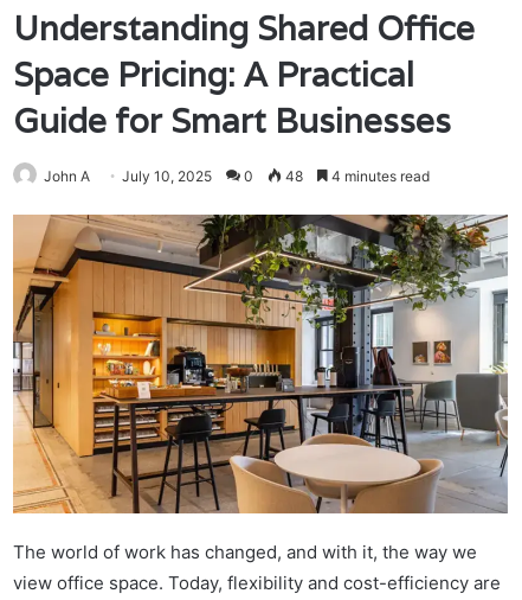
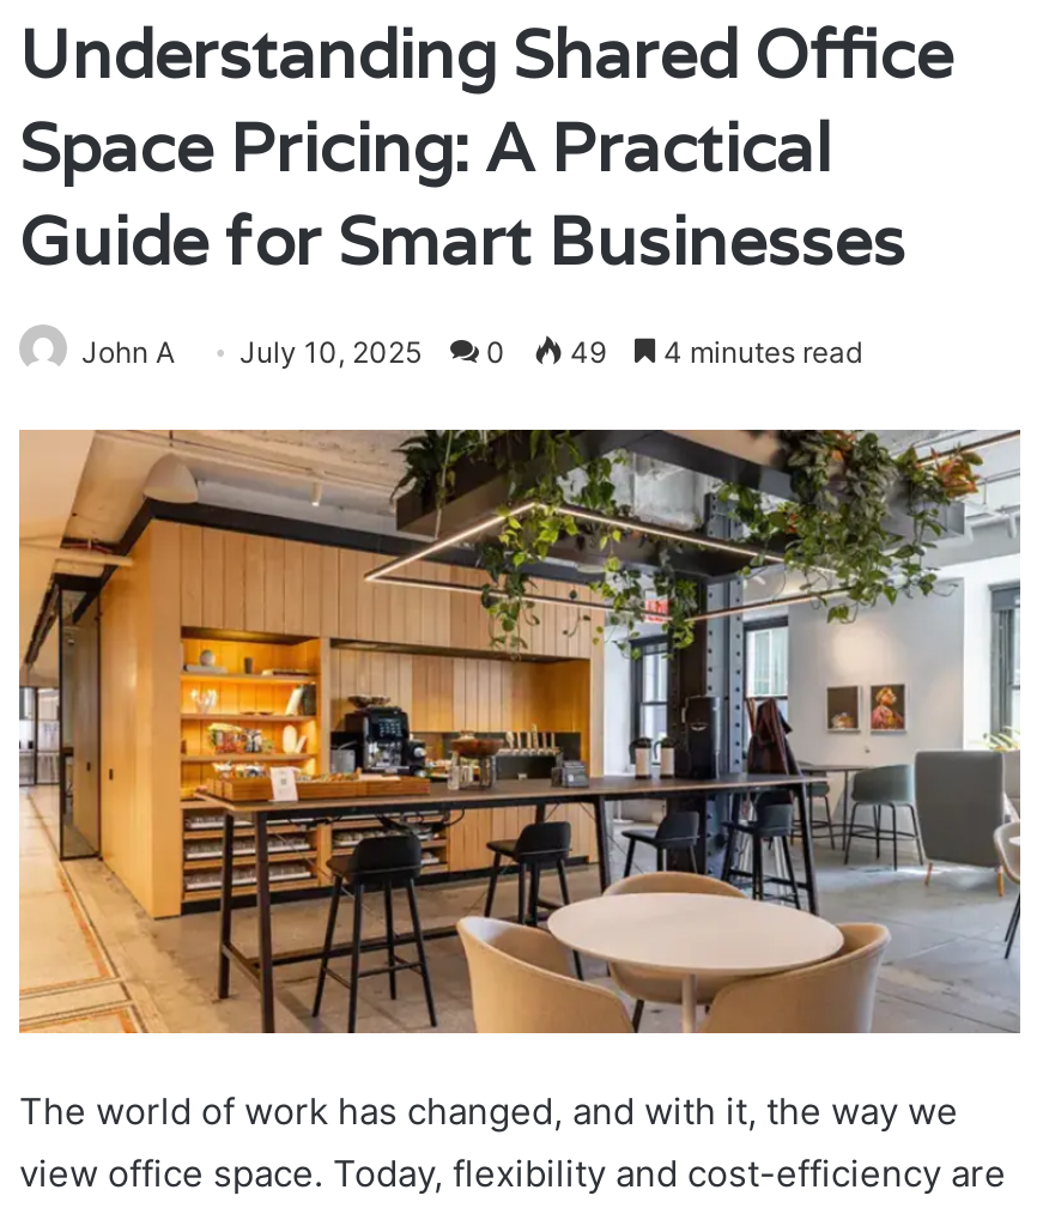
- John A July 10, 2025 0 48 4 minutes read
+ John A July 10, 2025 0 49 4 minutes read
